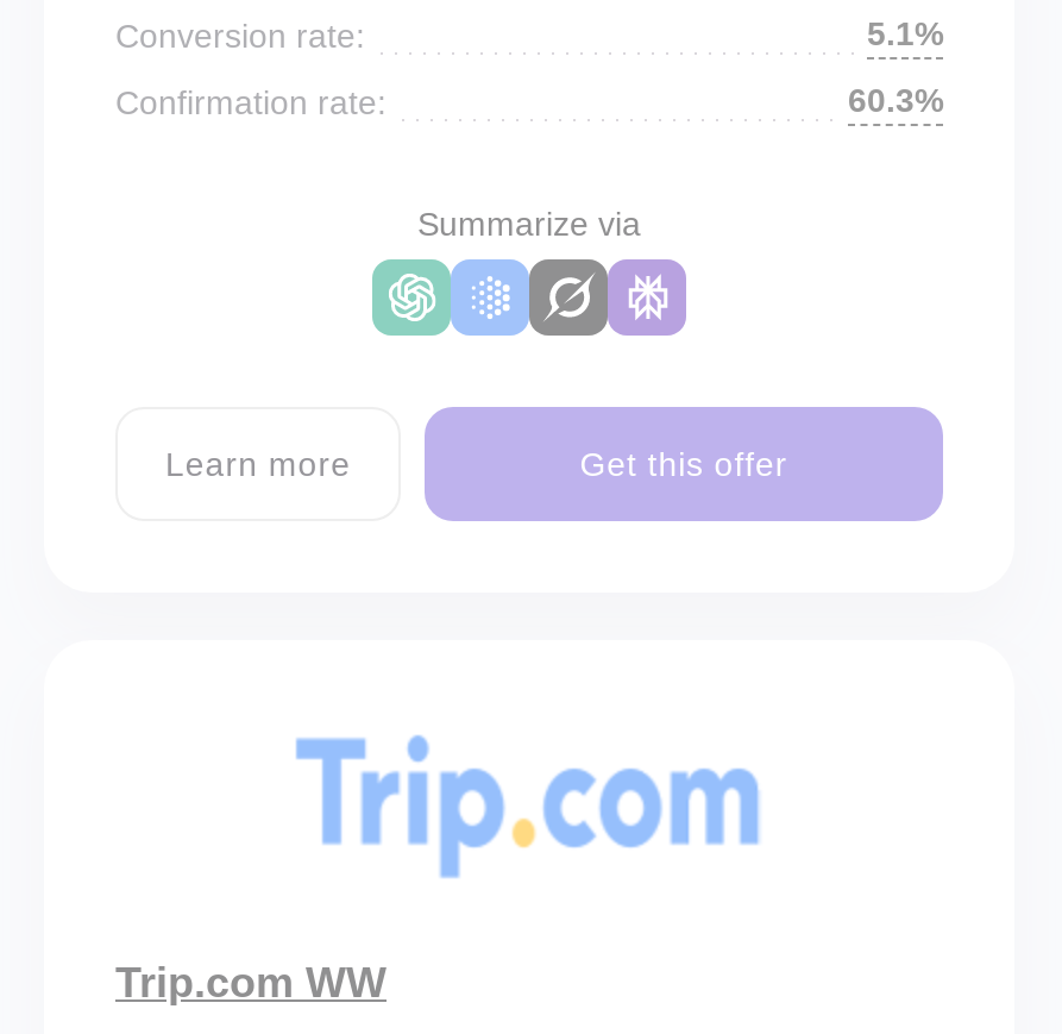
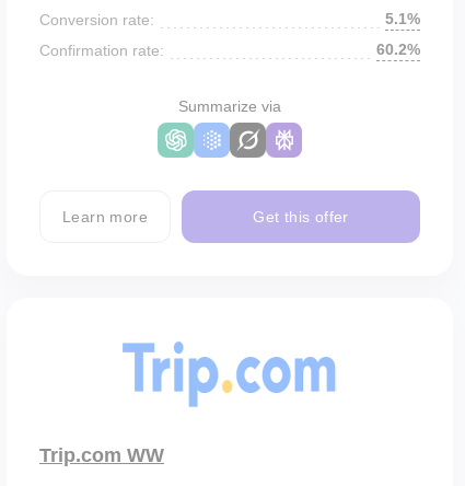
- 60.3%
+ 60.2%
